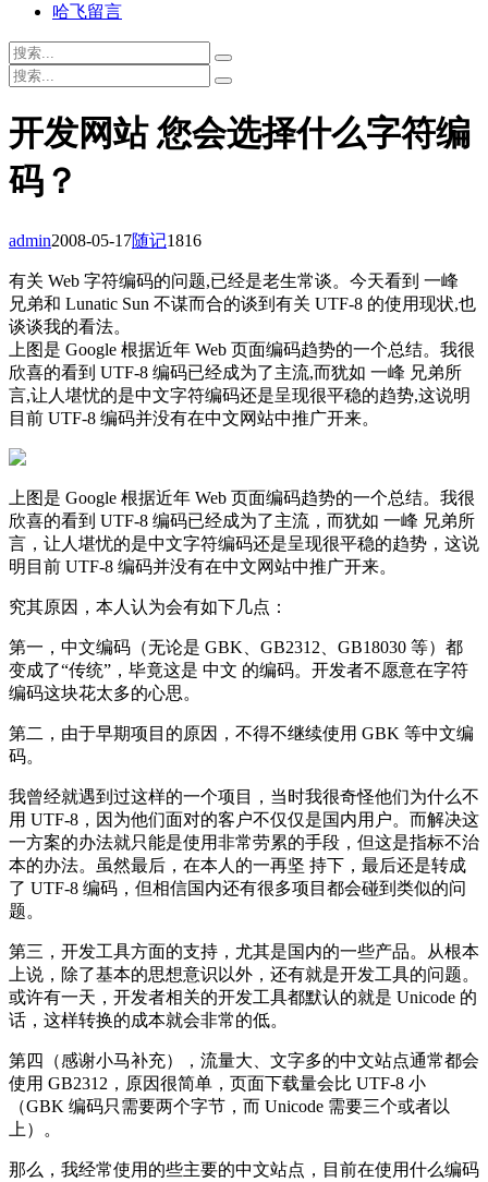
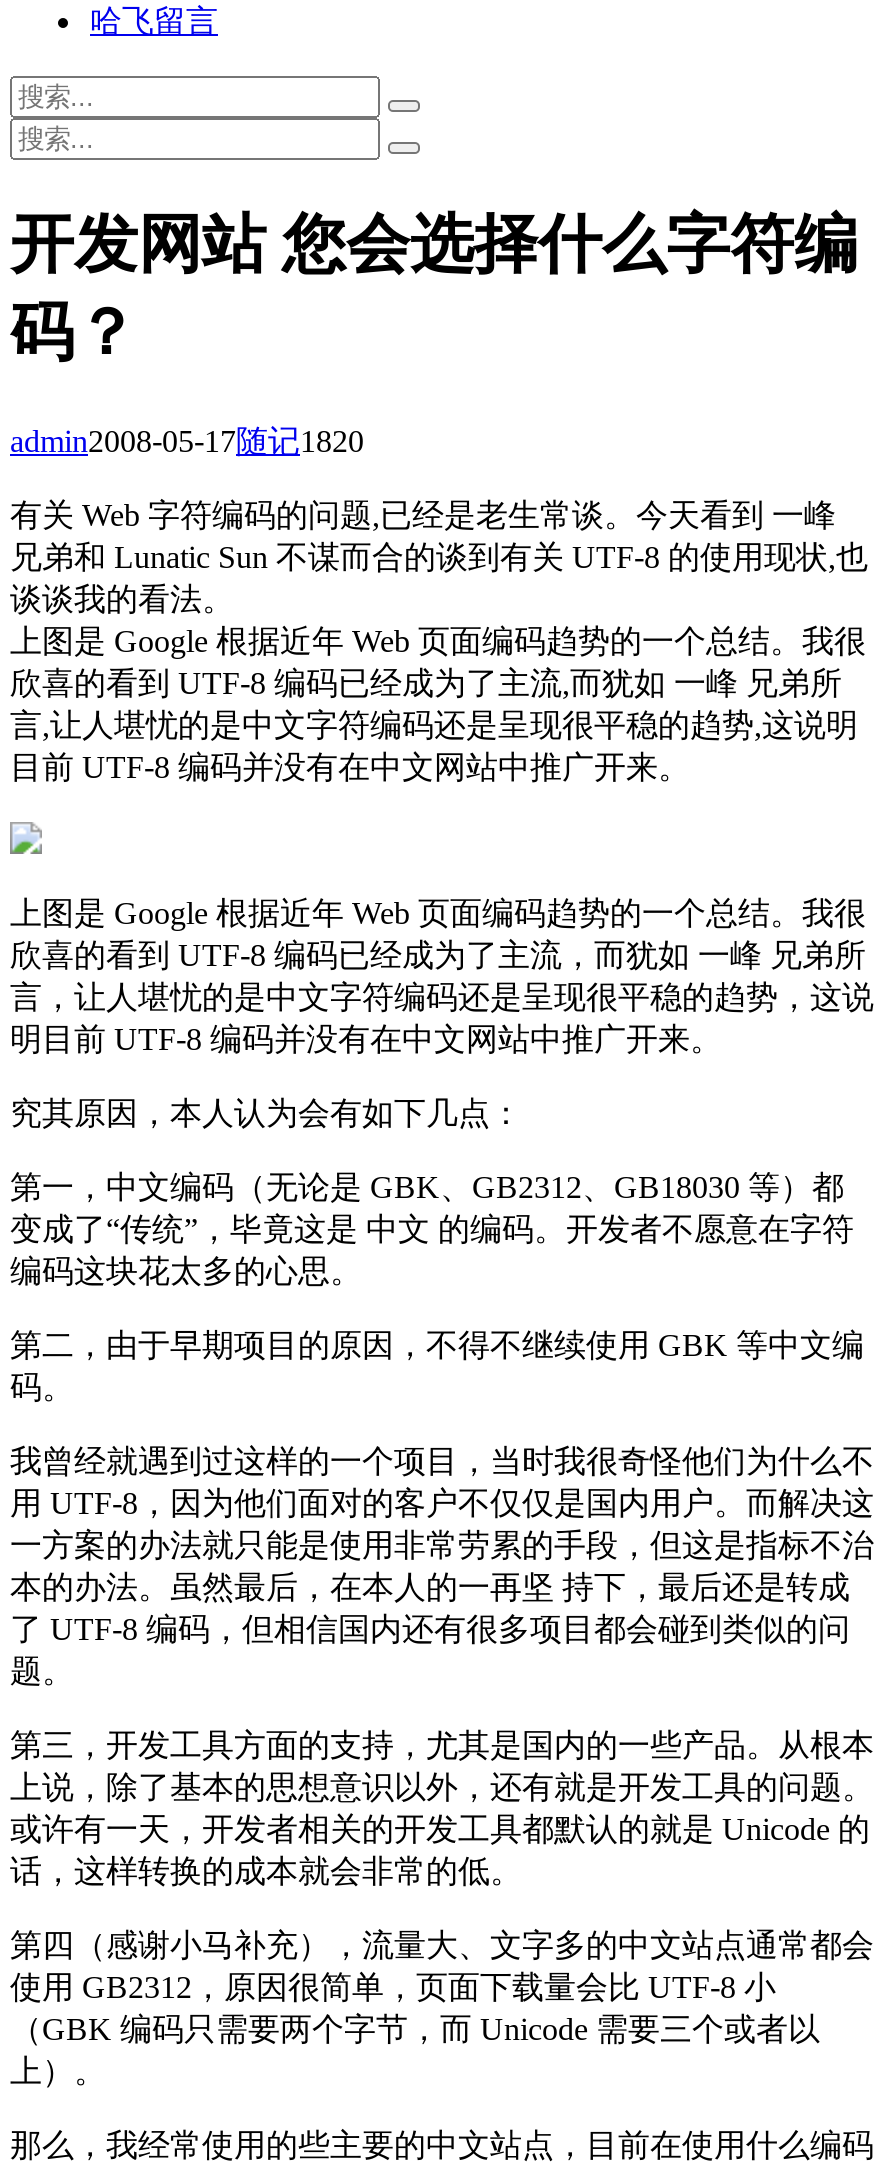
- admin2008-05-17随记1816
+ admin2008-05-17随记1820
